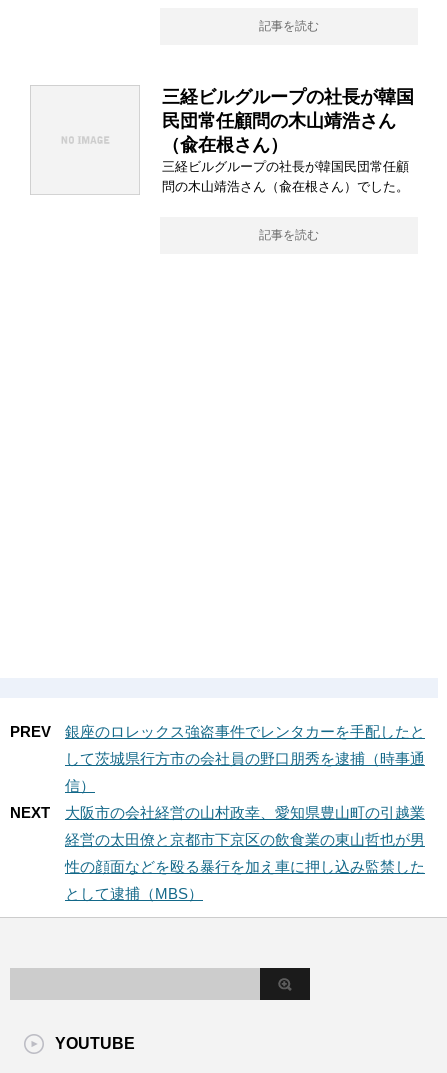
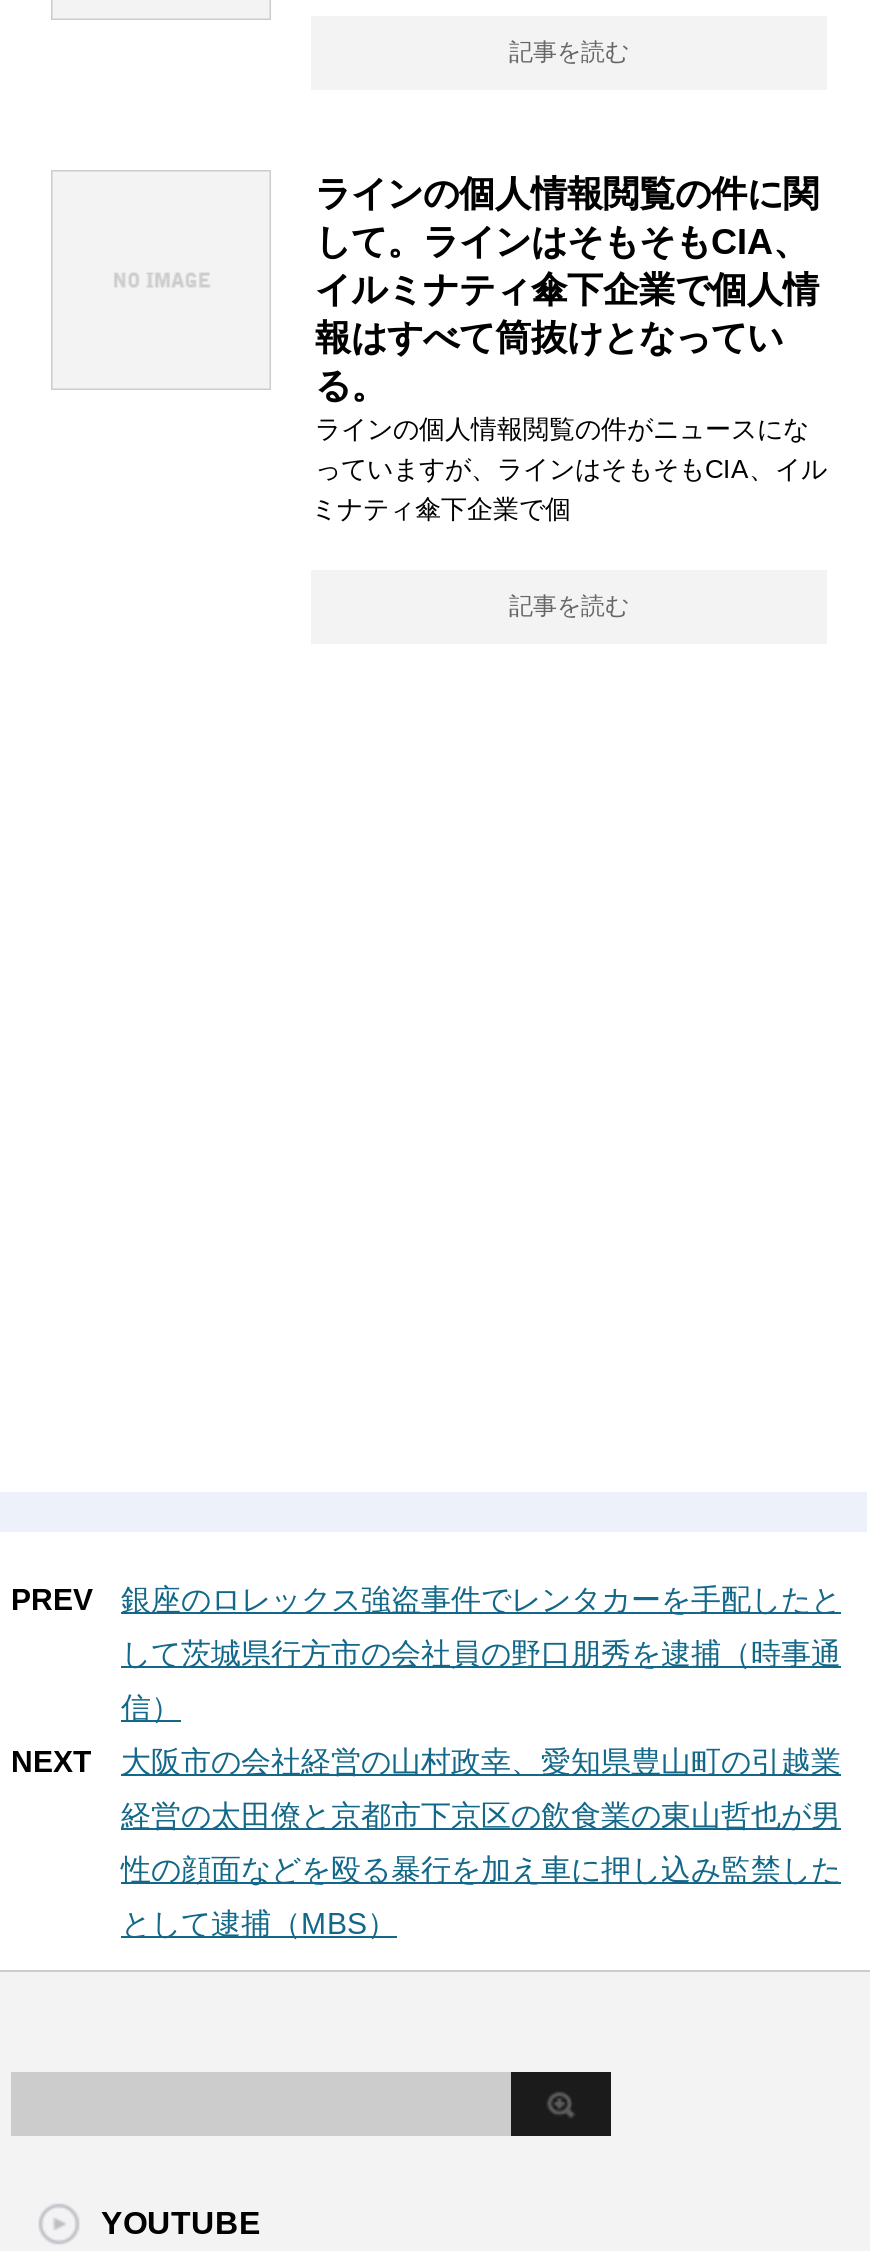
- 三経ビルグループの社長が韓国
- 民団常任顧問の木山靖浩さん
- （兪在根さん）
- 三経ビルグループの社長が韓国民団常任顧
- 問の木山靖浩さん（兪在根さん）でした。
+ ラインの個人情報閲覧の件に関
+ して。ラインはそもそもCIA、
+ イルミナティ傘下企業で個人情
+ 報はすべて筒抜けとなってい
+ る。
+ ラインの個人情報閲覧の件がニュースにな
+ っていますが、ラインはそもそもCIA、イル
+ ミナティ傘下企業で個
